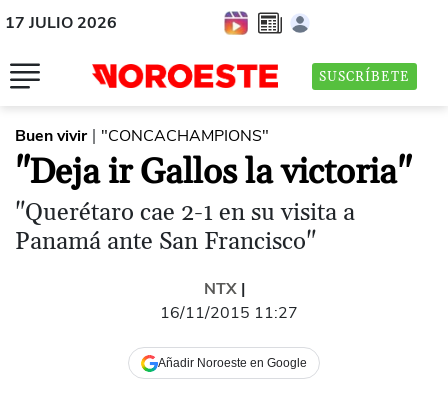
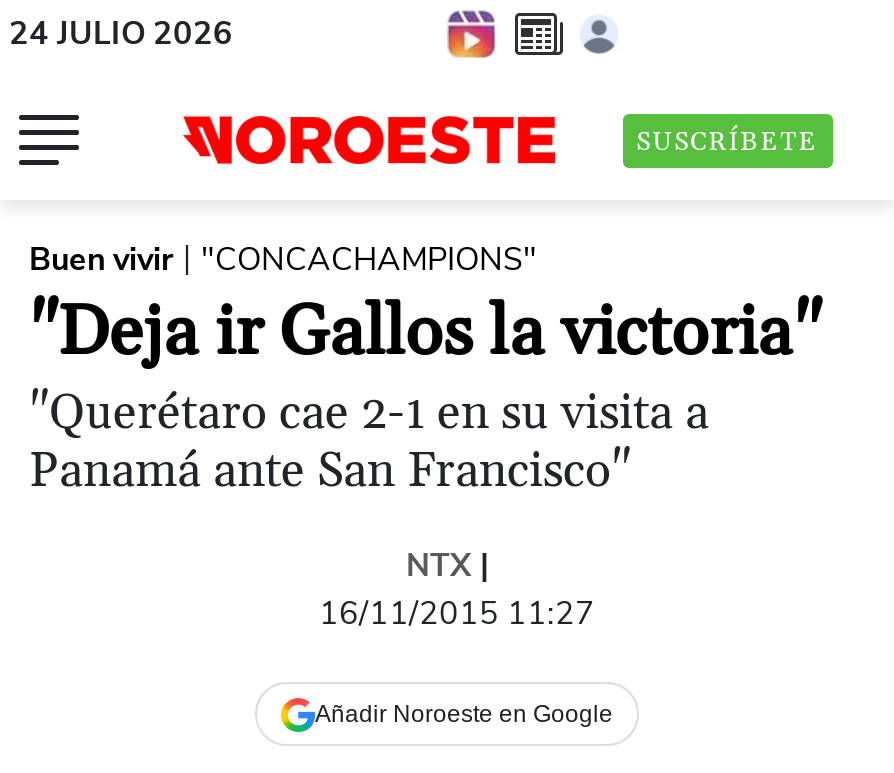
- 17 JULIO 2026
+ 24 JULIO 2026
